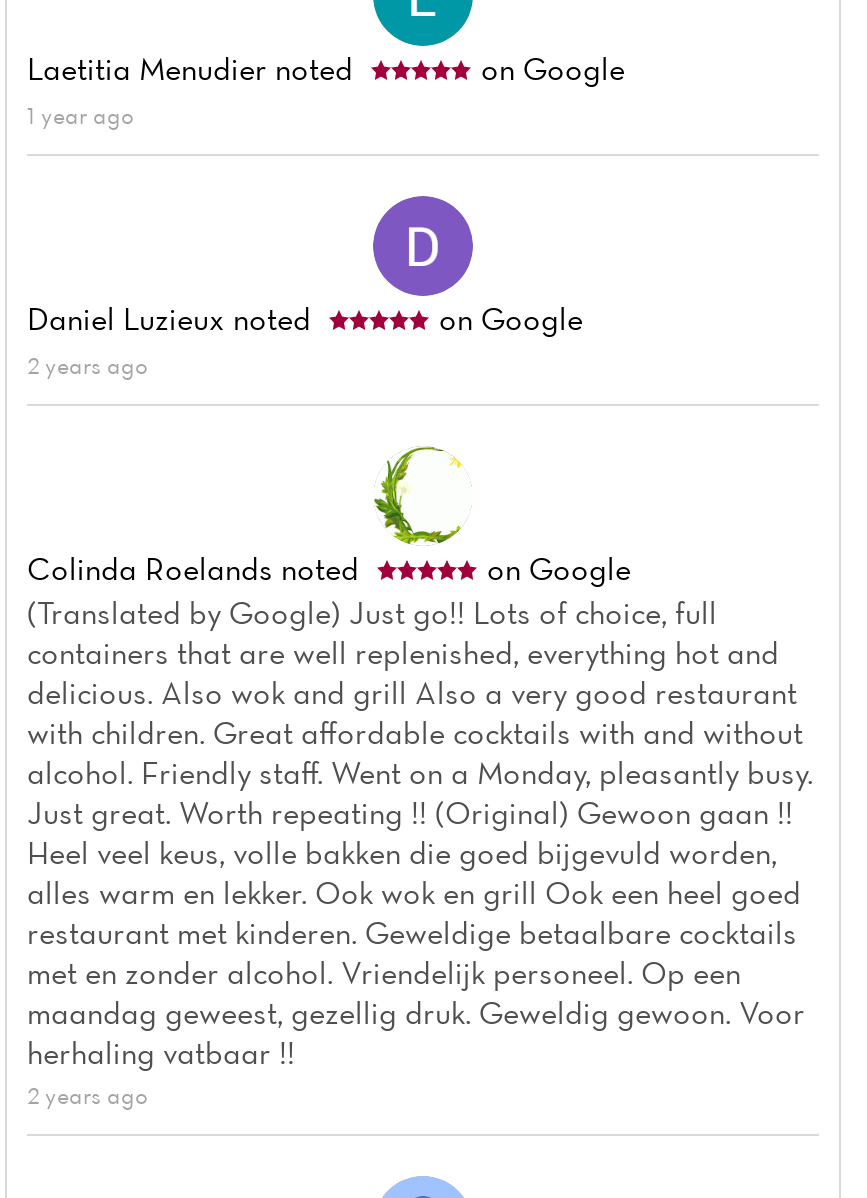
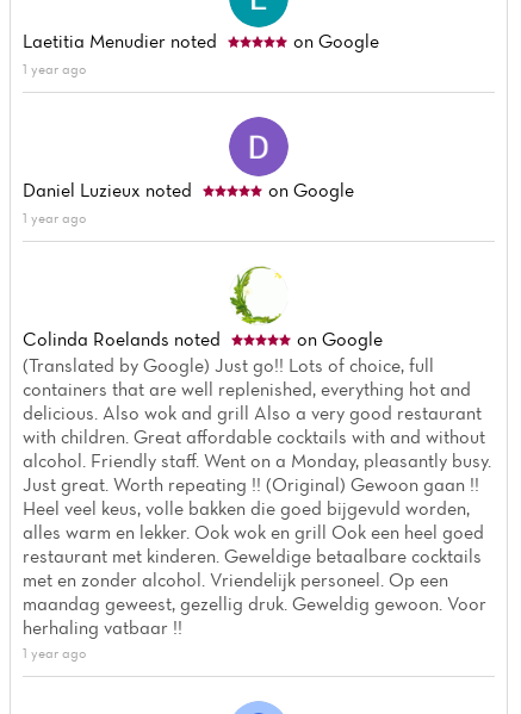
- 2 years ago
+ 1 year ago

- 2 years ago
+ 1 year ago
